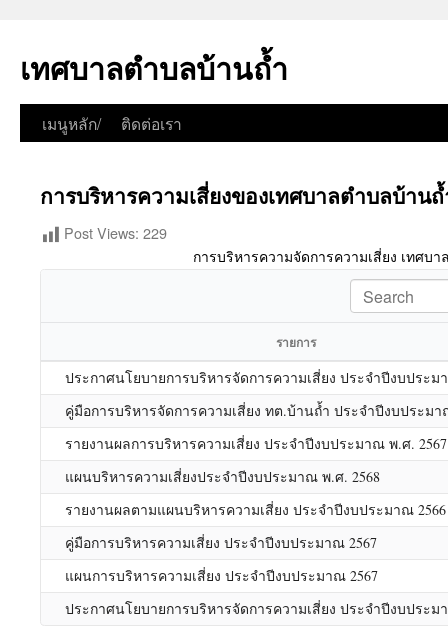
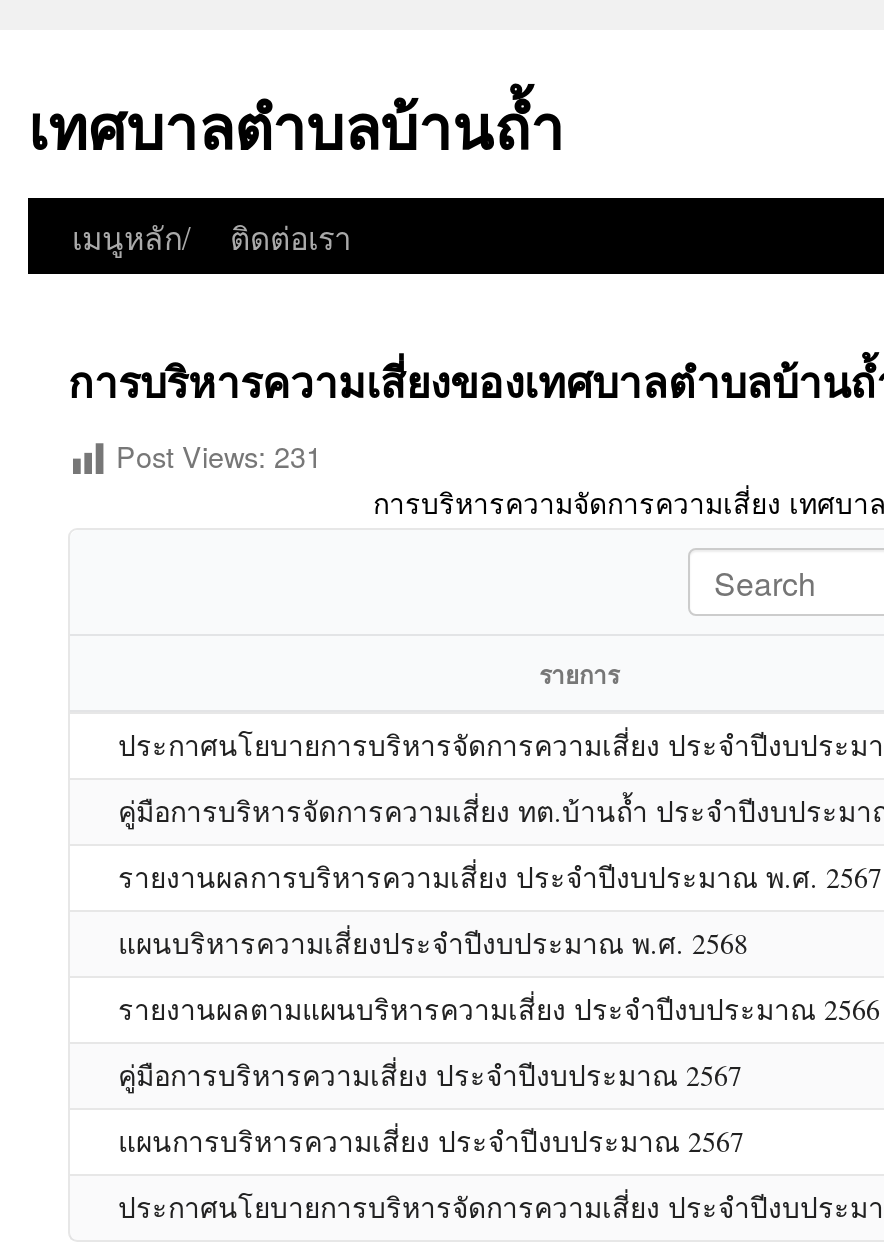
- Post Views: 229
+ Post Views: 231
